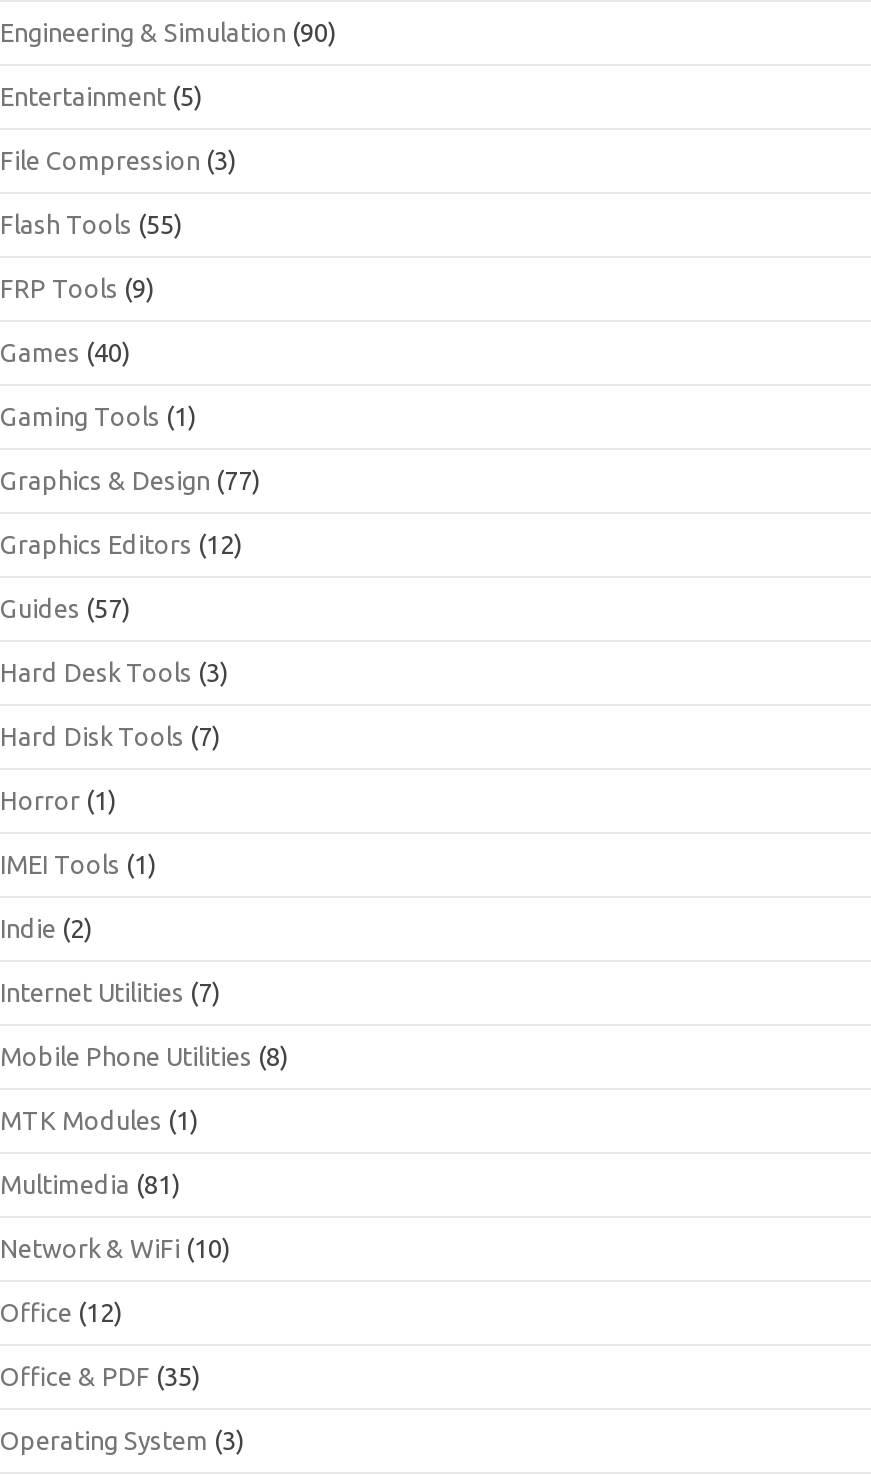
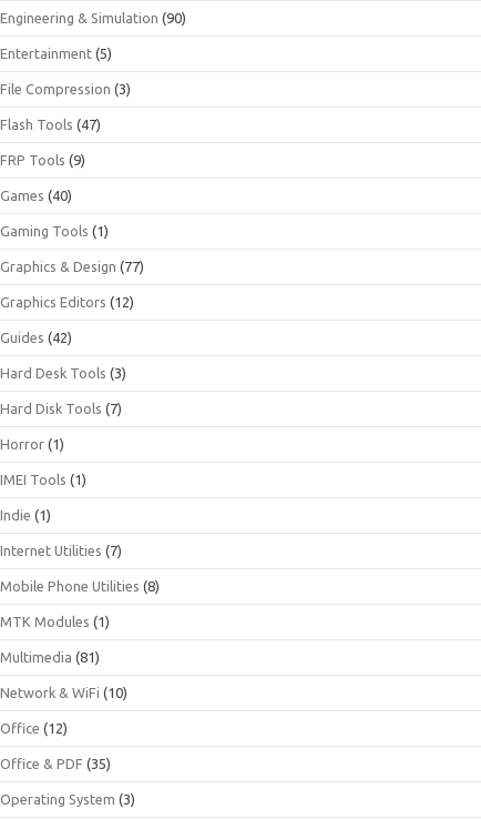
- Flash Tools (55)
+ Flash Tools (47)

- Guides (57)
+ Guides (42)

- Indie (2)
+ Indie (1)
